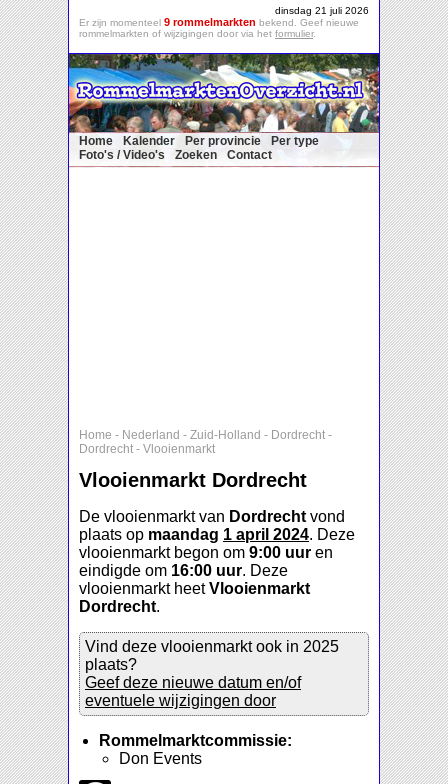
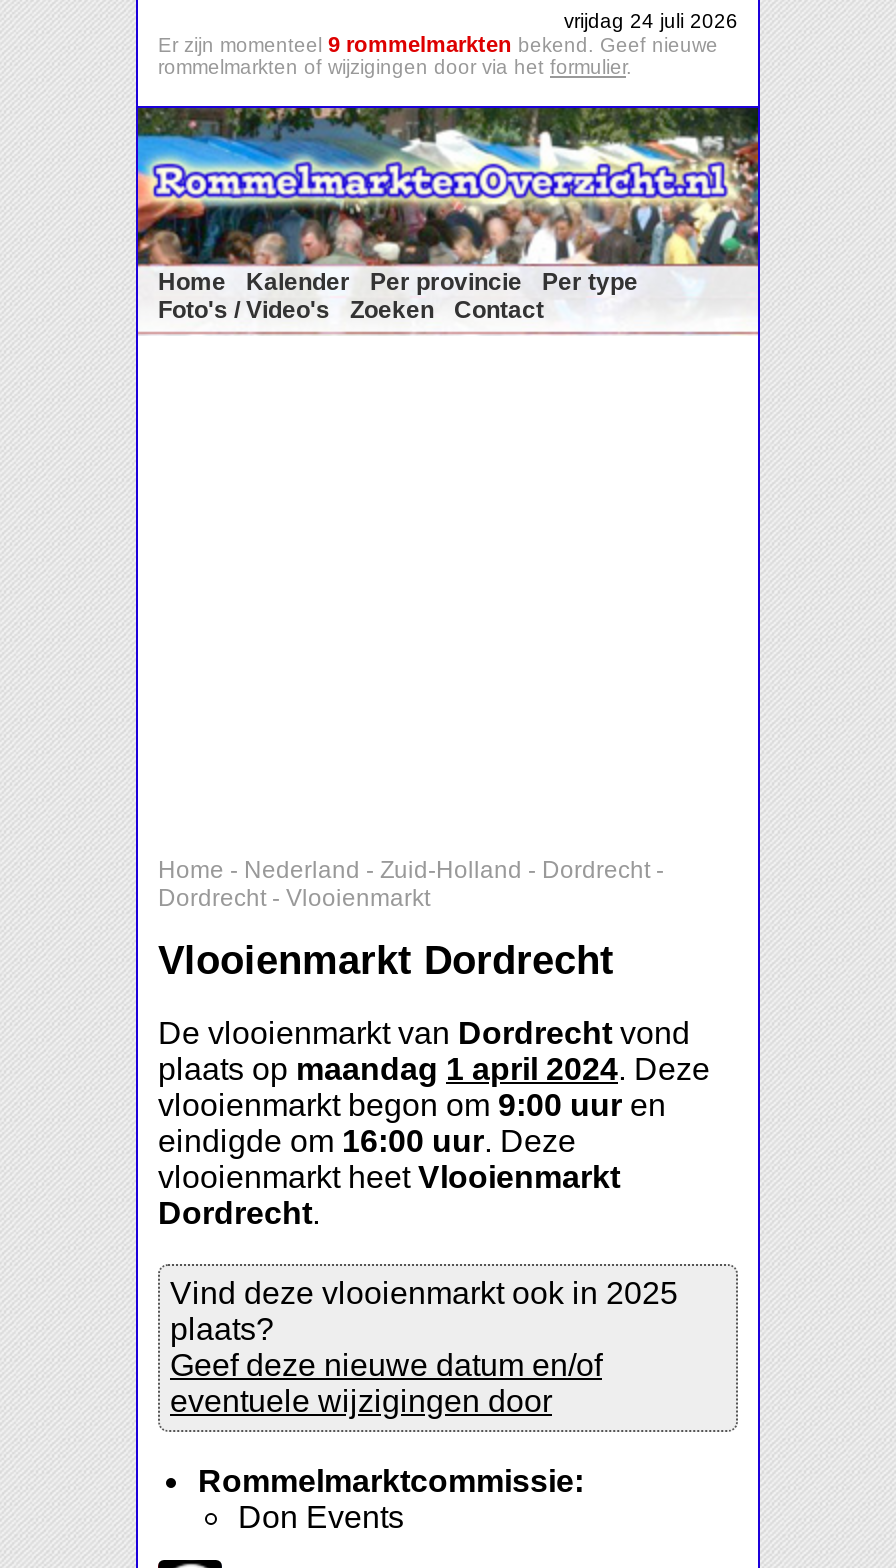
- dinsdag 21 juli 2026
+ vrijdag 24 juli 2026
